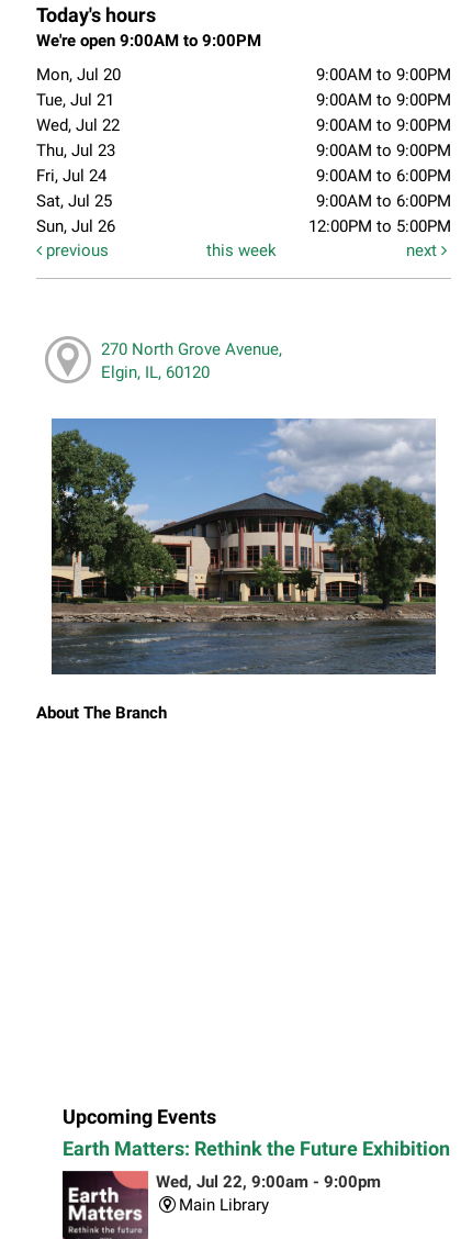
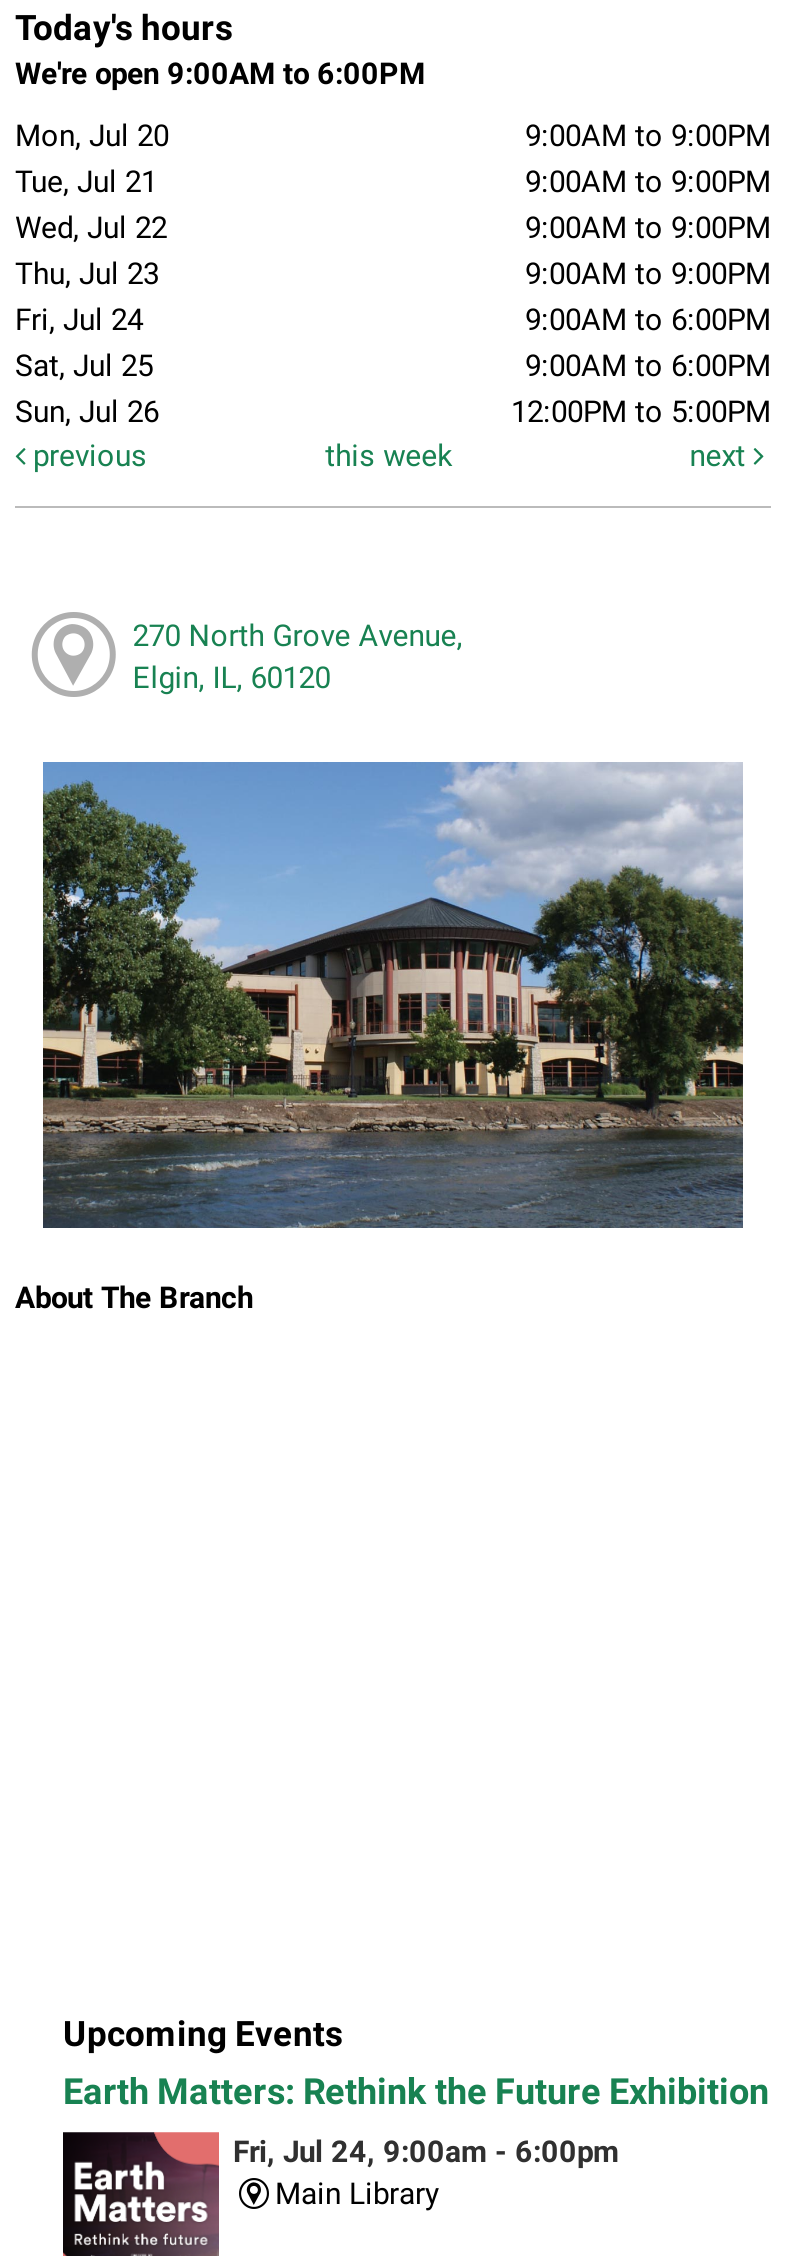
- We're open 9:00AM to 9:00PM
+ We're open 9:00AM to 6:00PM

- Wed, Jul 22, 9:00am - 9:00pm
+ Fri, Jul 24, 9:00am - 6:00pm
